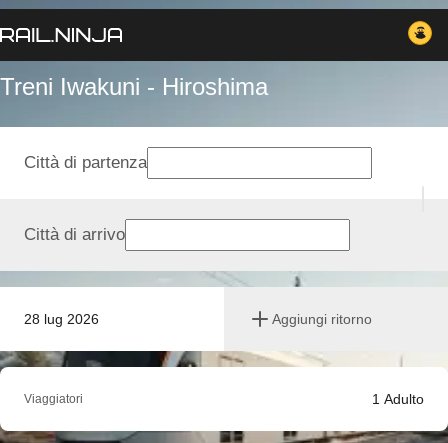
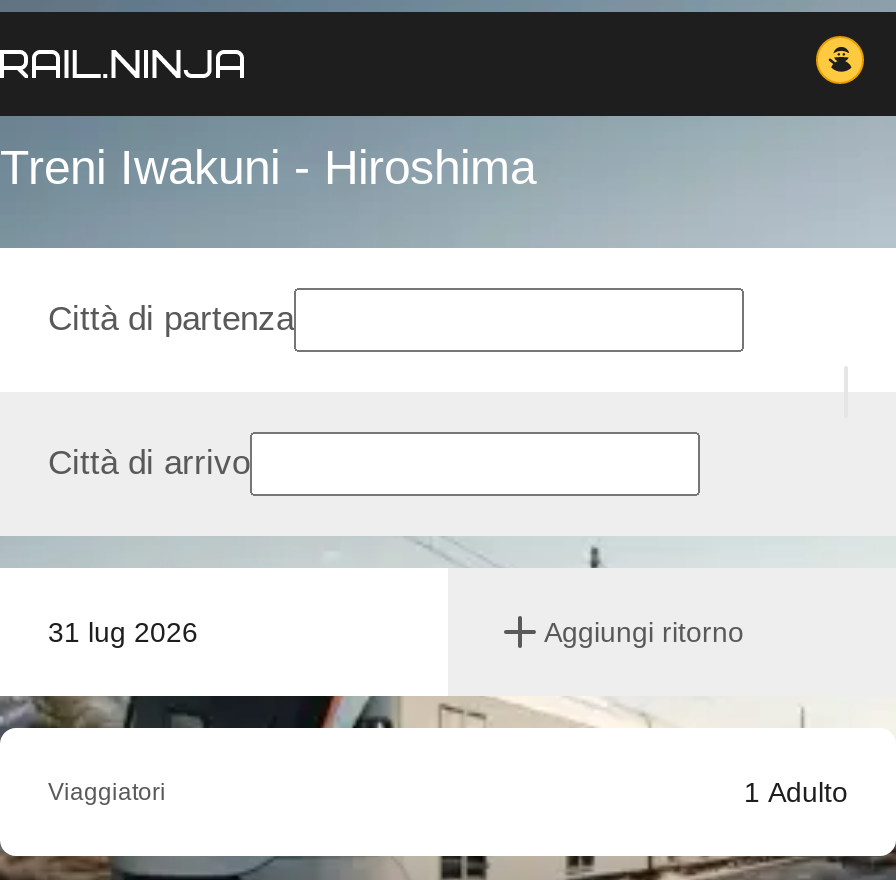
- 28 lug 2026
+ 31 lug 2026
